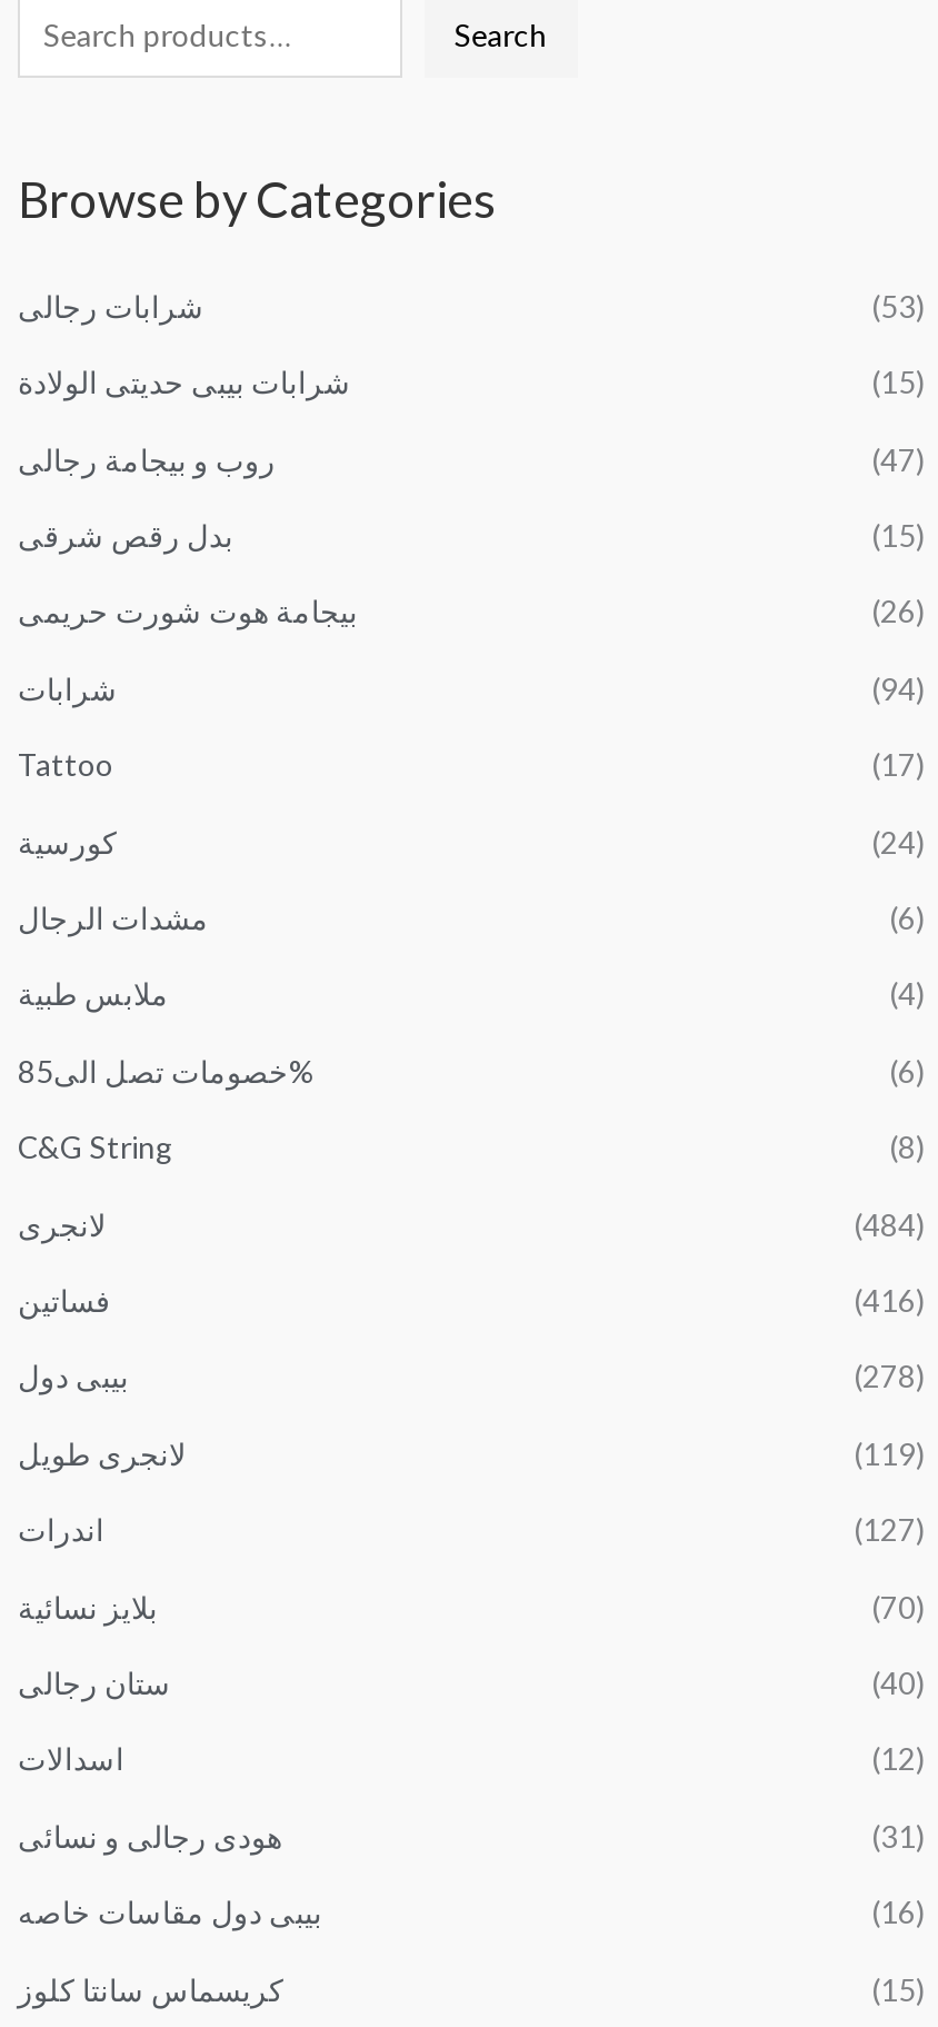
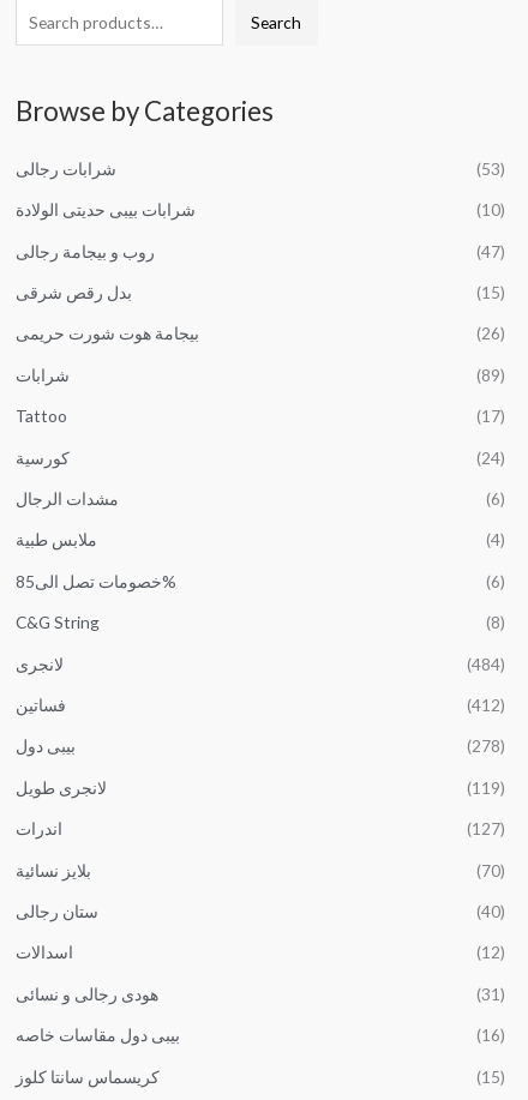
- (15)
+ (10)

- (94)
+ (89)

- (416)
+ (412)
